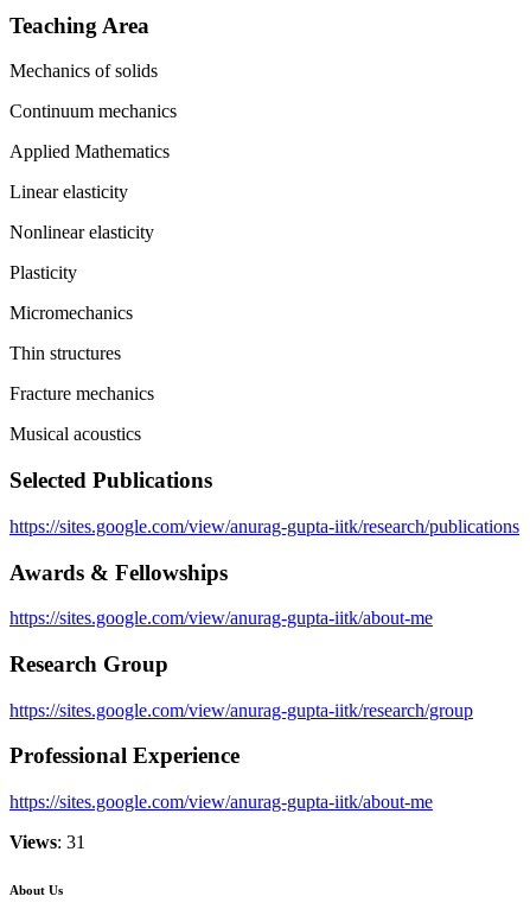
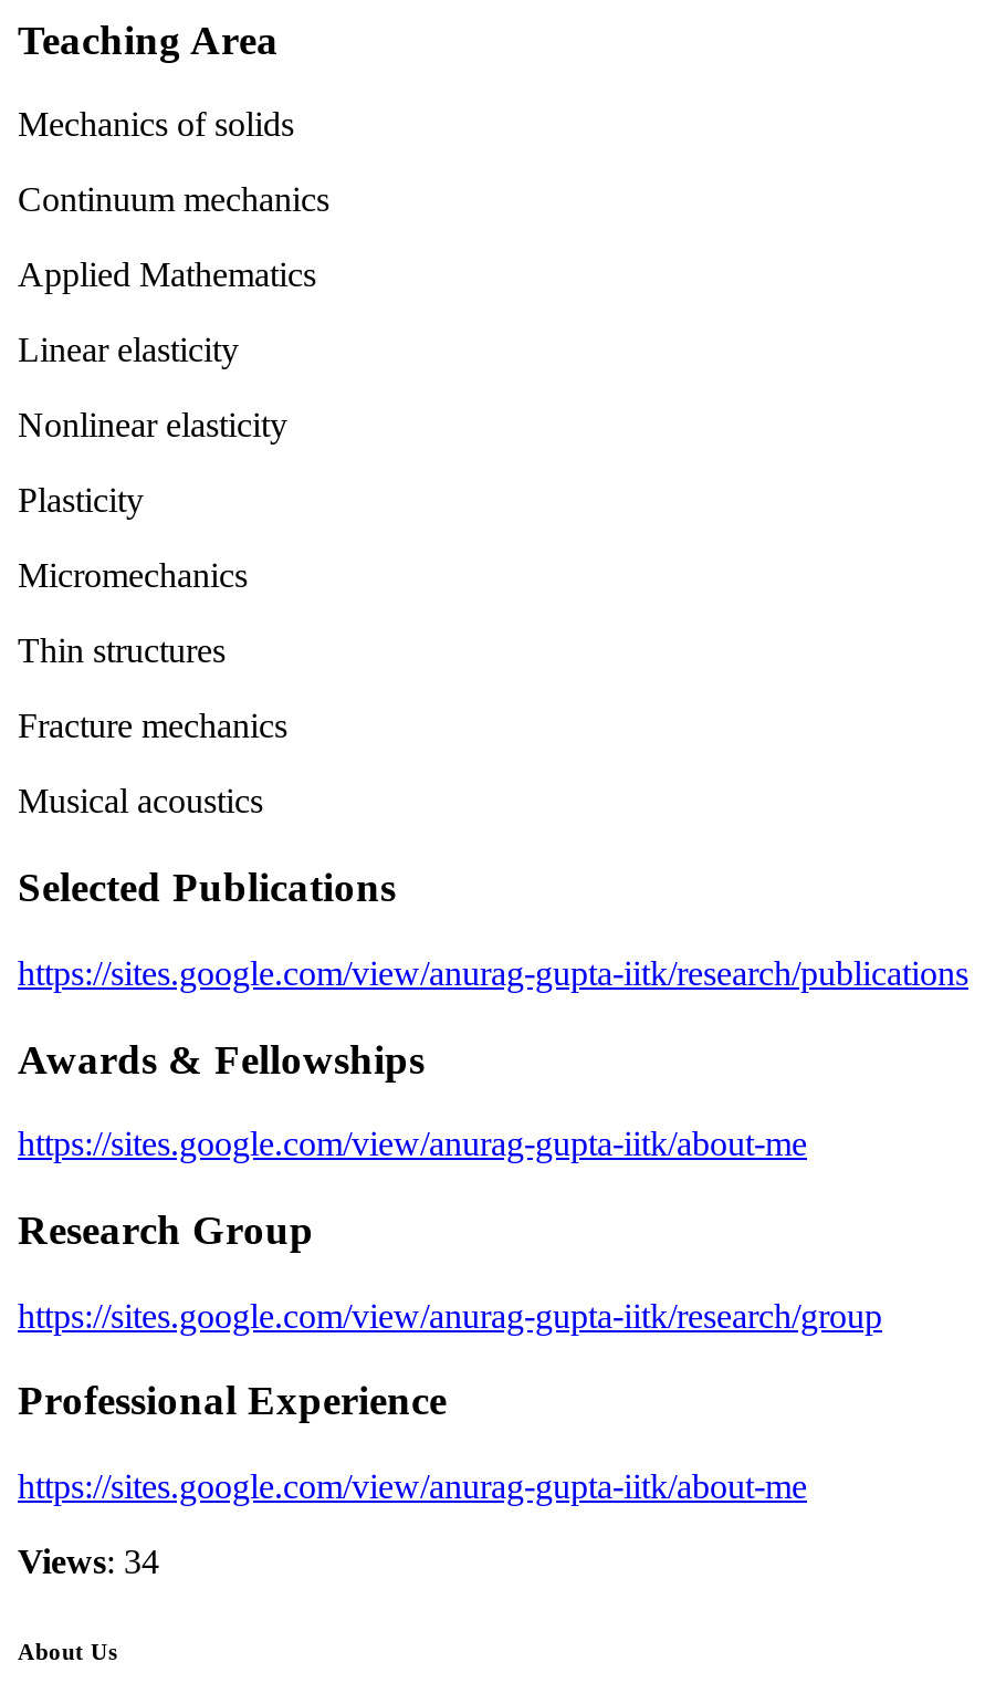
- Views: 31
+ Views: 34
